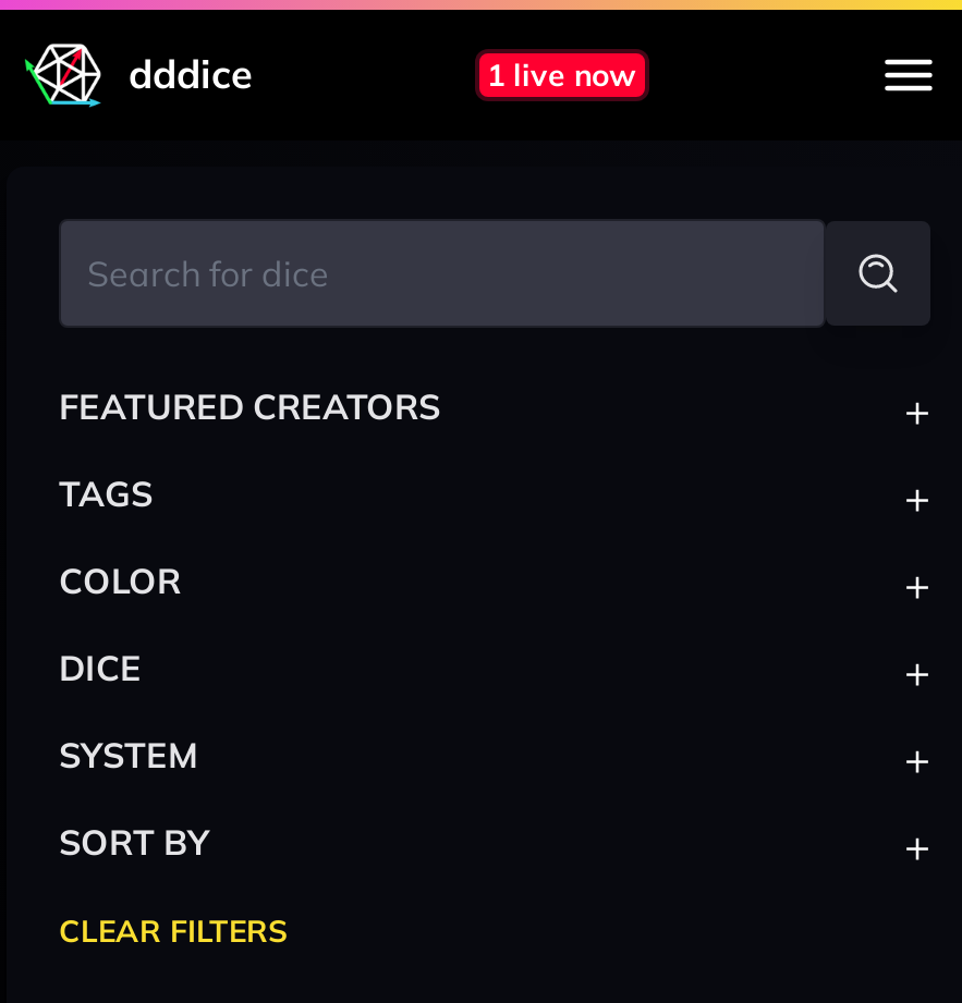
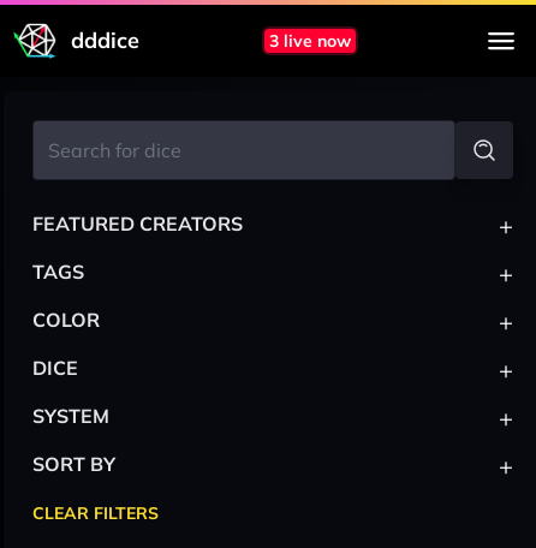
- 1 live now
+ 3 live now
